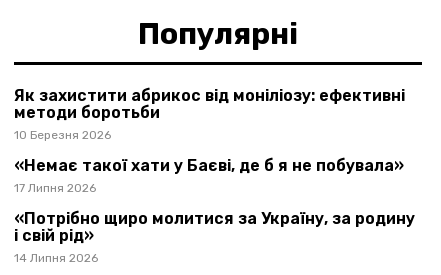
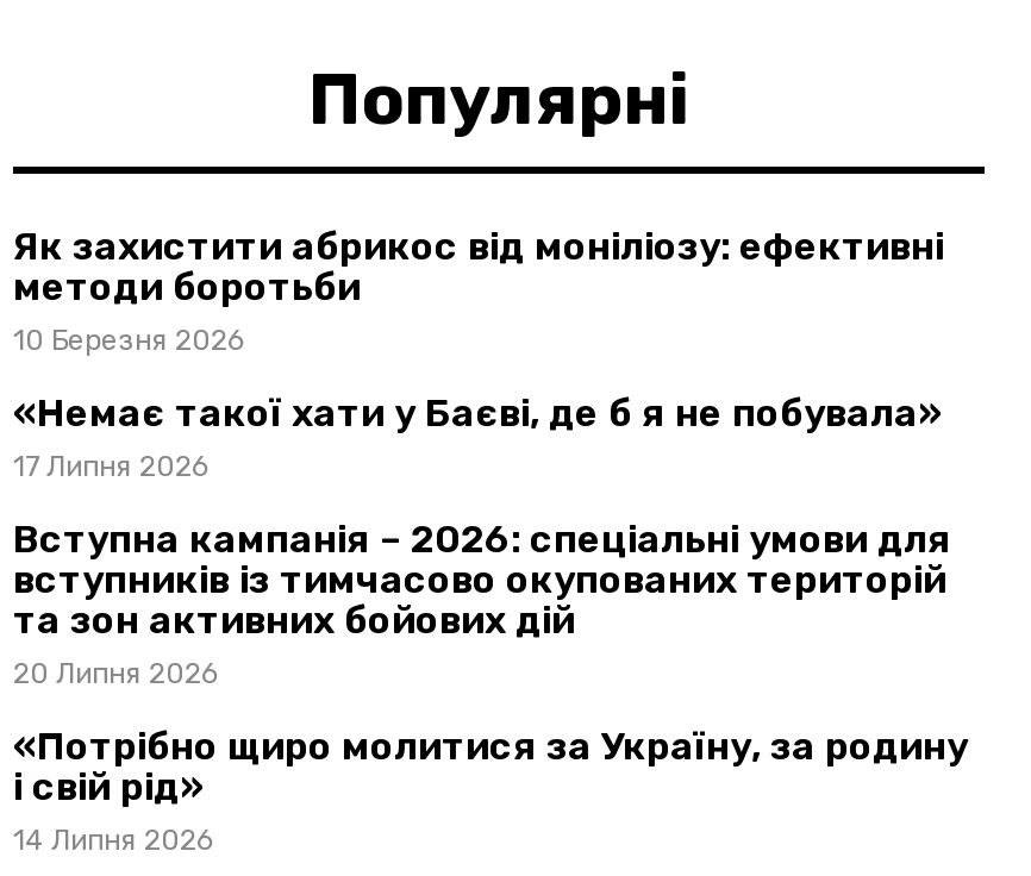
+ Вступна кампанія – 2026: спеціальні умови для
+ вступників із тимчасово окупованих територій
+ та зон активних бойових дій
+ 20 Липня 2026
